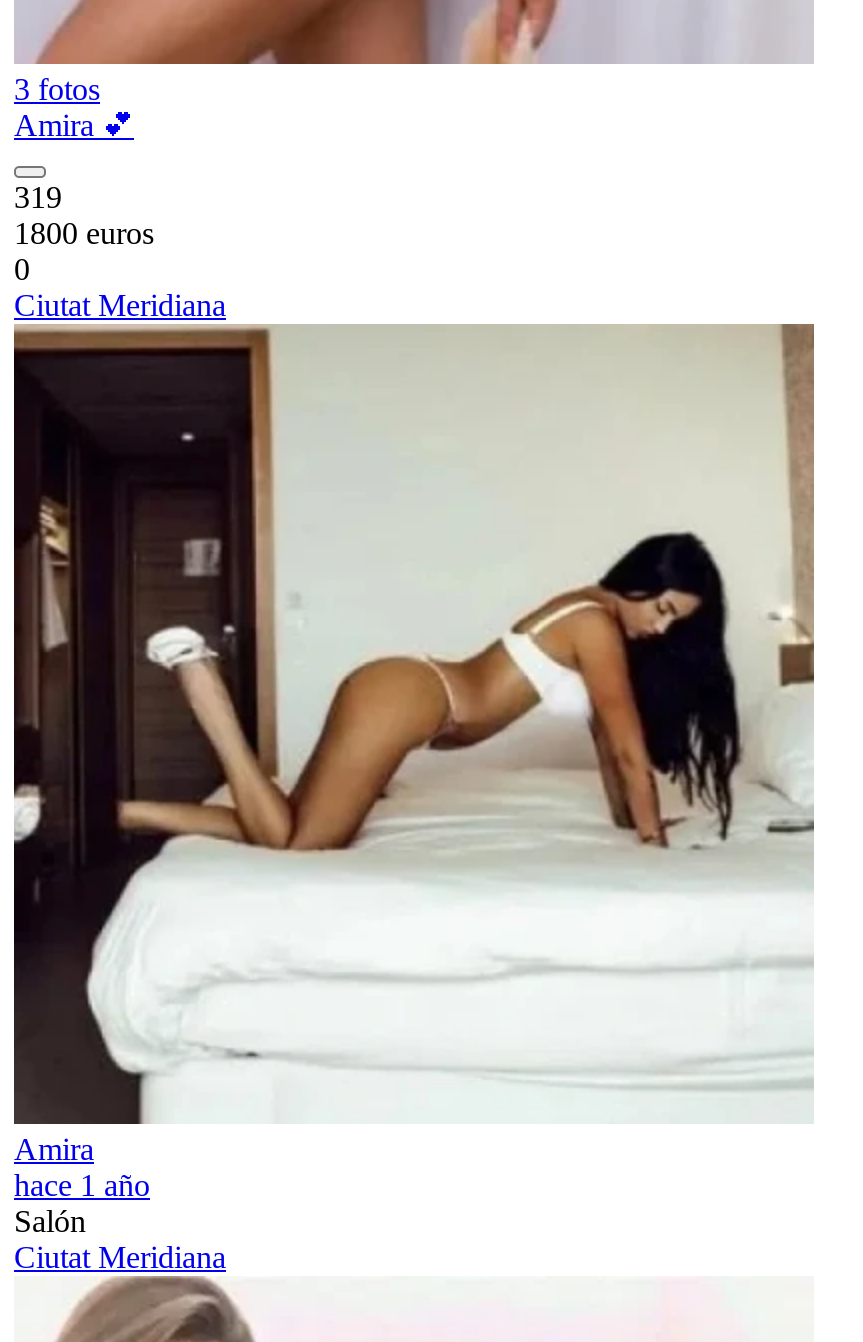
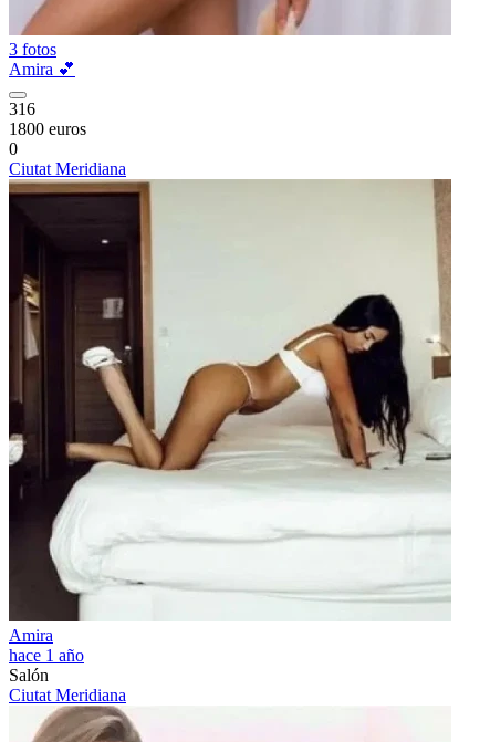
- 319
+ 316
